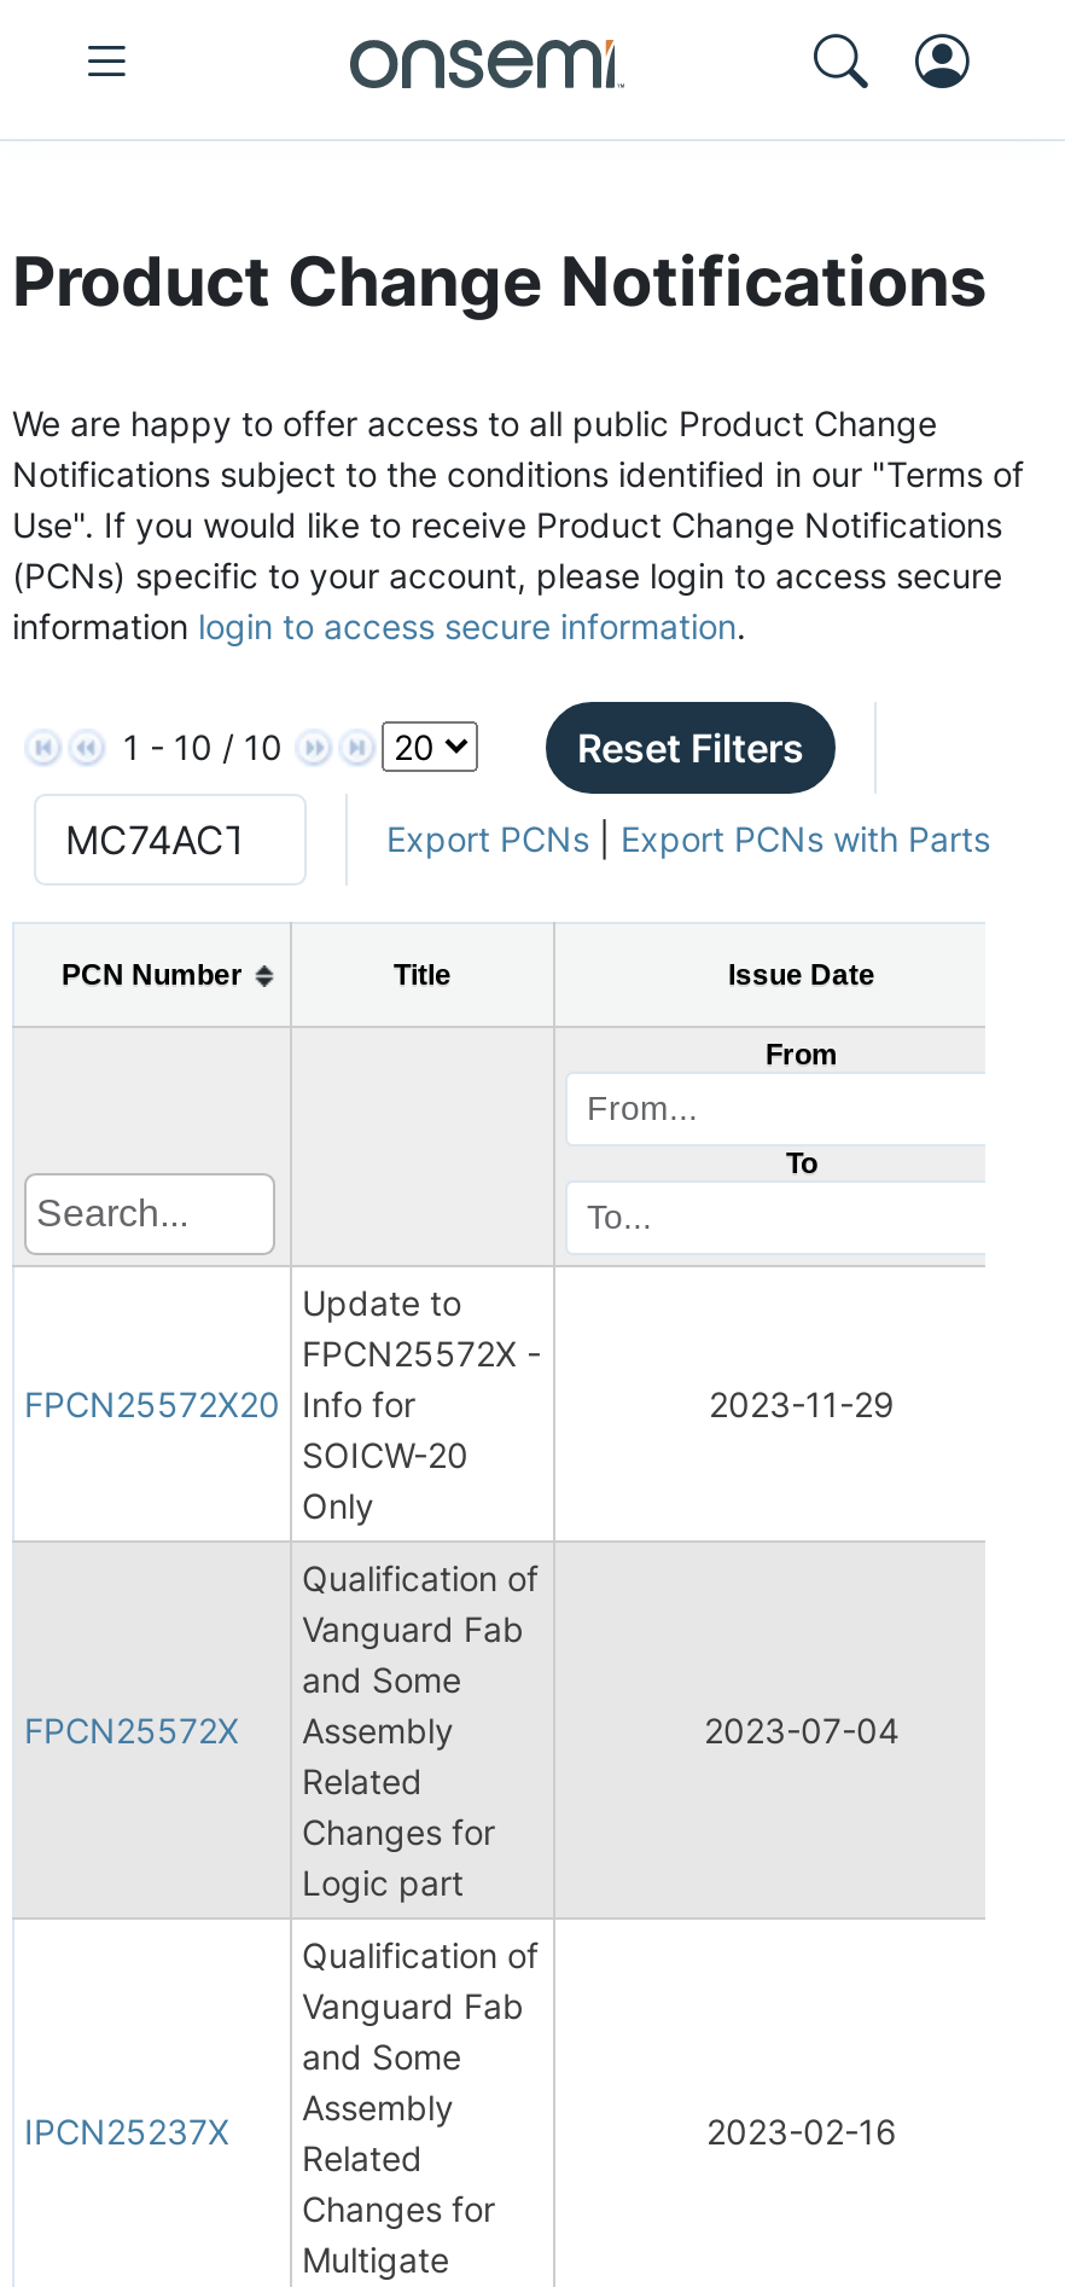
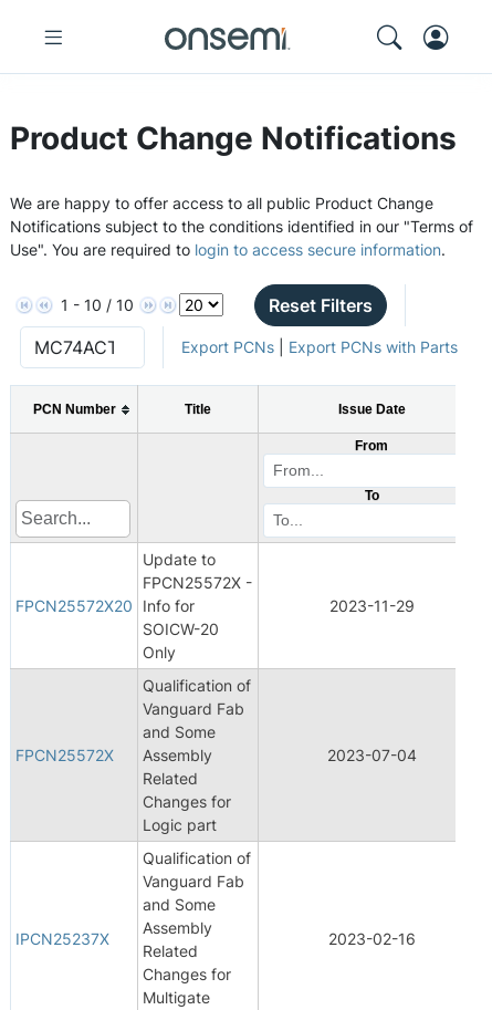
- Use". If you would like to receive Product Change Notifications
- (PCNs) specific to your account, please login to access secure
- information login to access secure information.
+ Use". You are required to login to access secure information.
